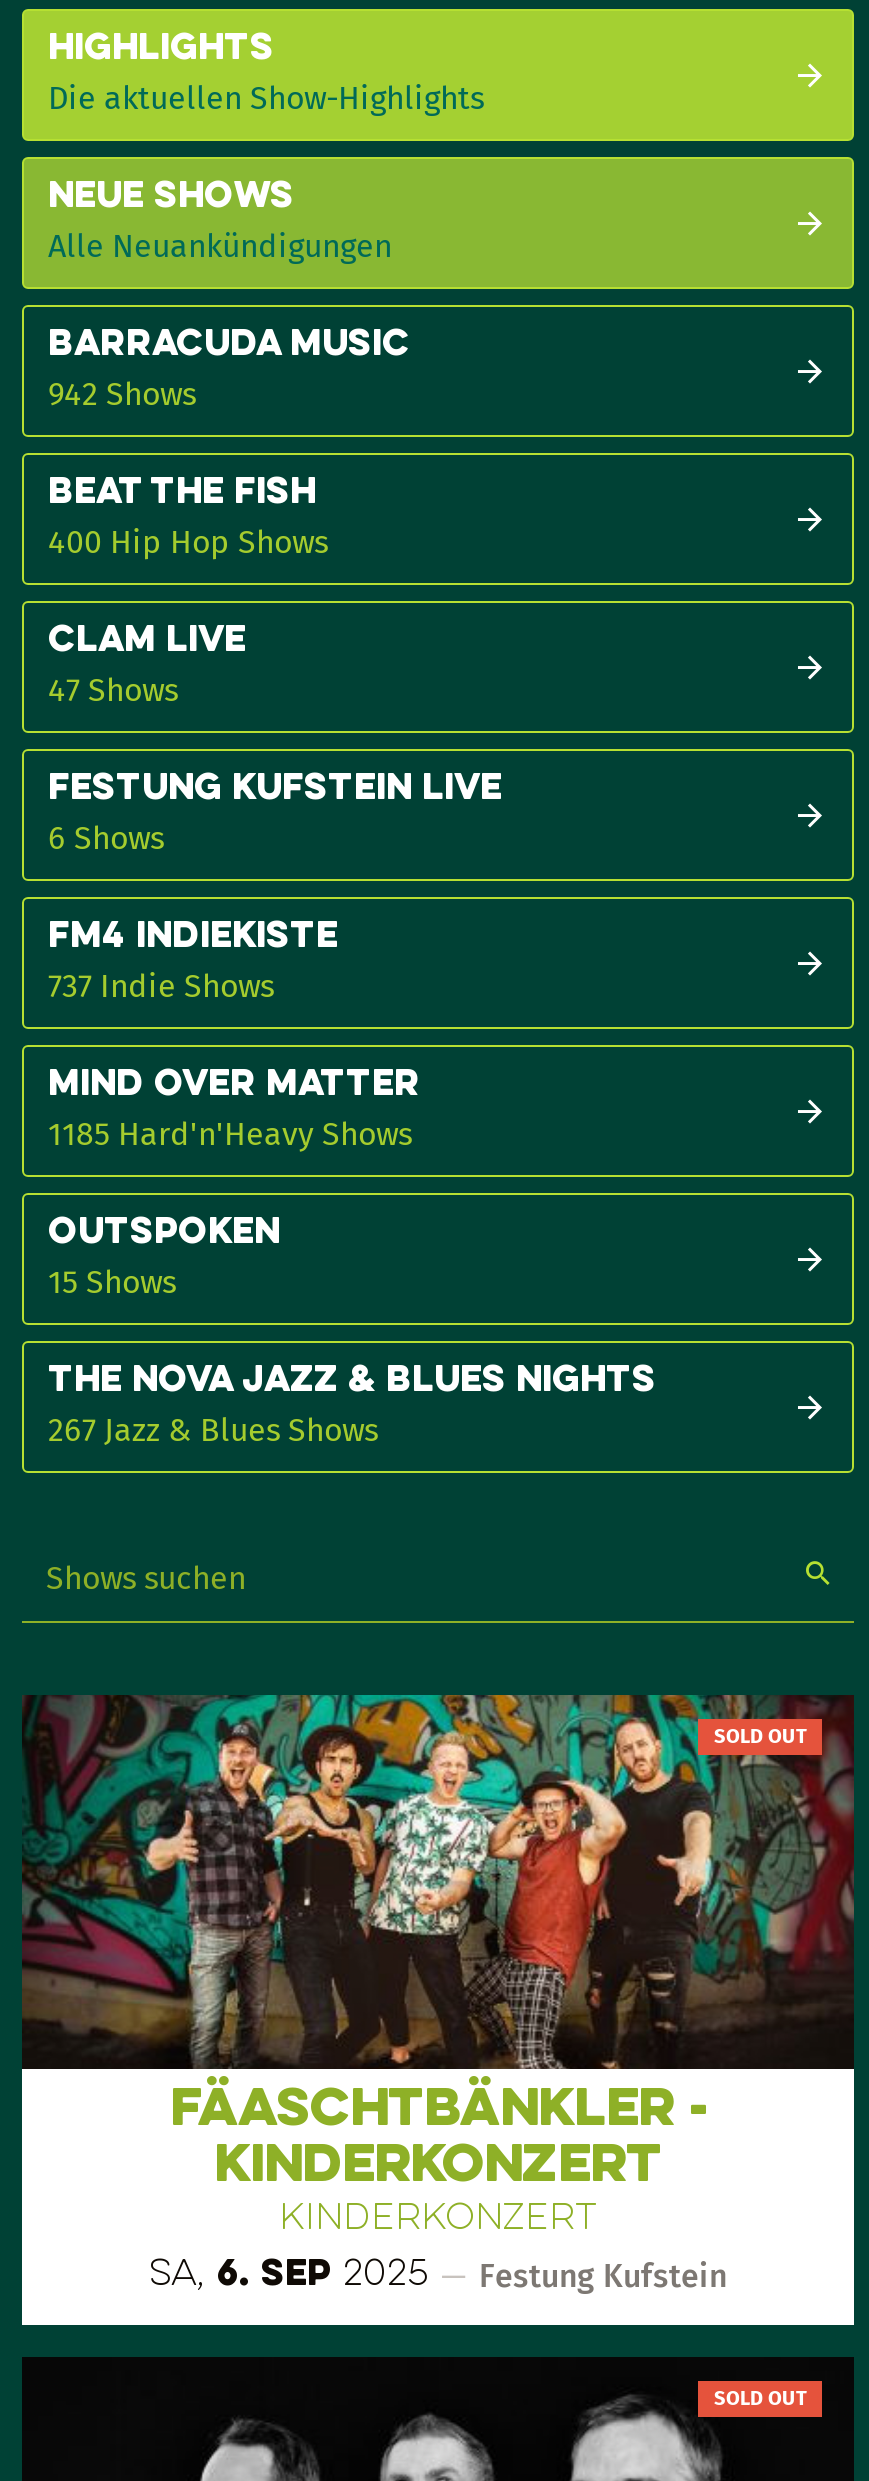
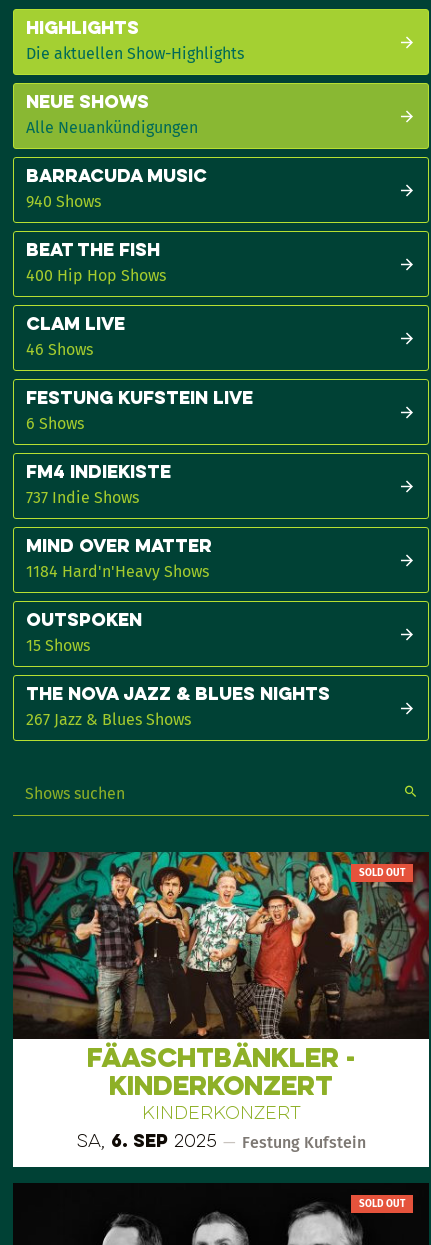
- 942 Shows
+ 940 Shows

- 47 Shows
+ 46 Shows

- 1185 Hard'n'Heavy Shows
+ 1184 Hard'n'Heavy Shows
